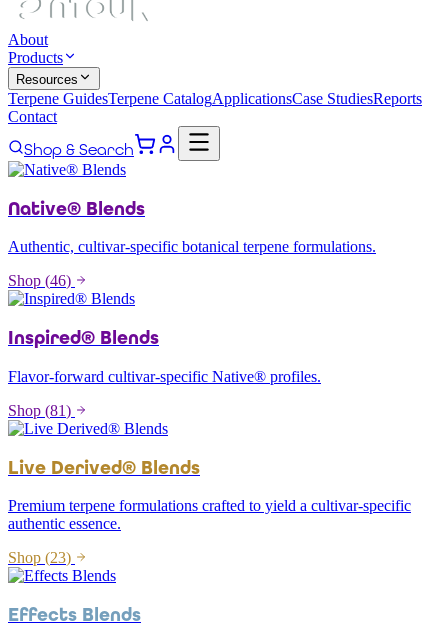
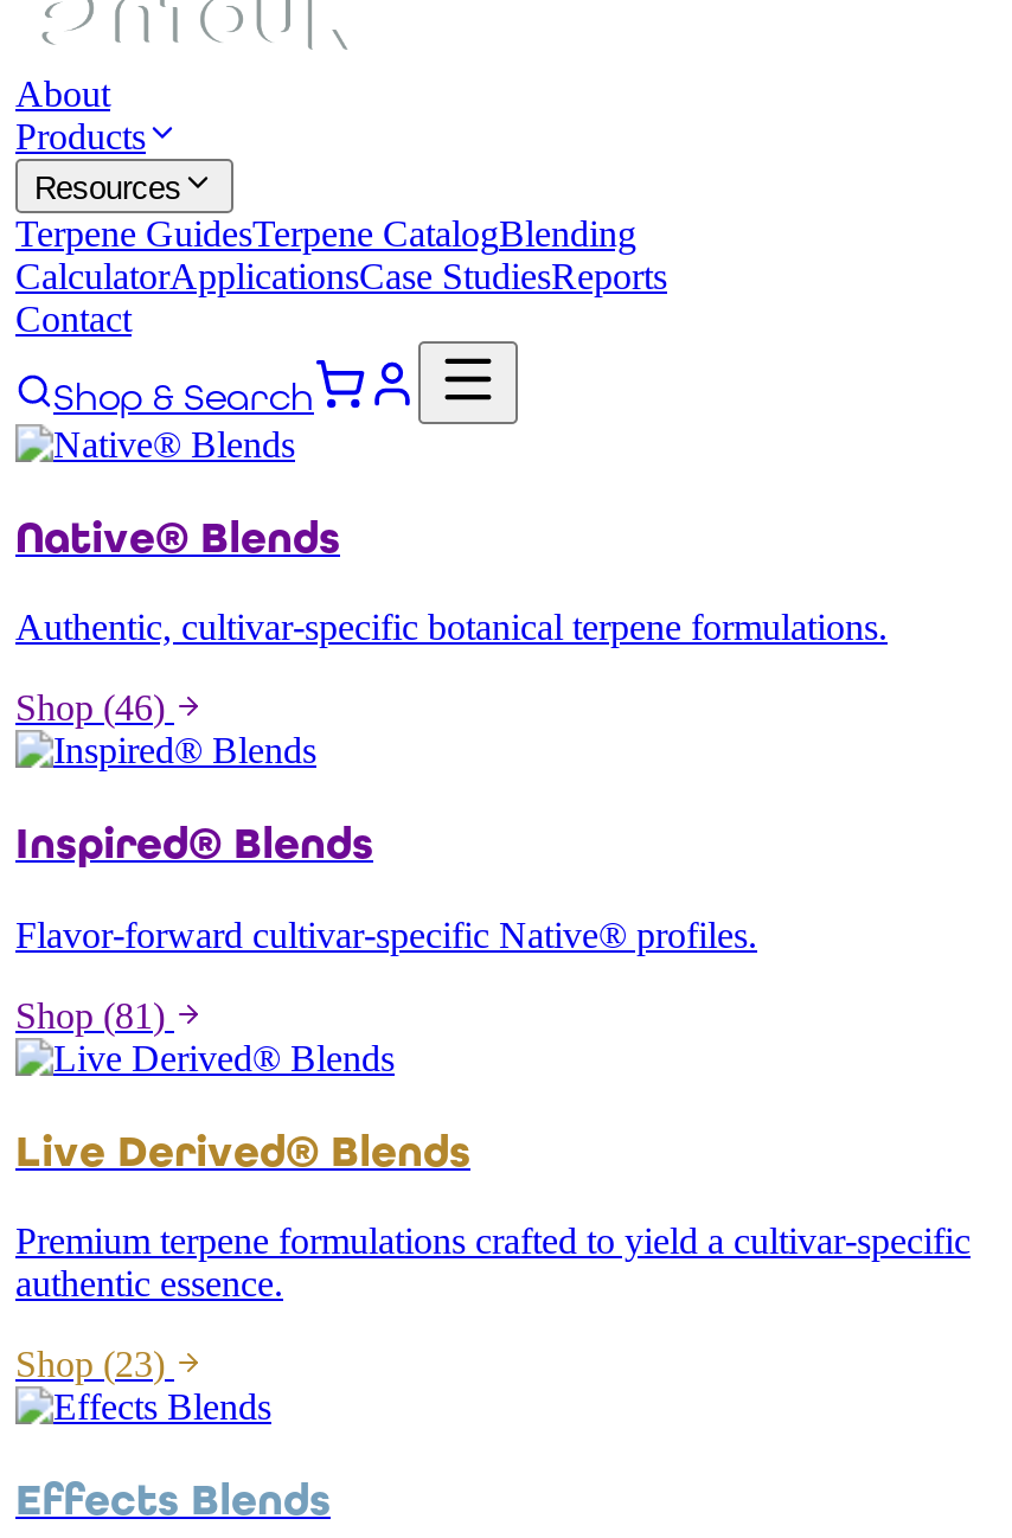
- Terpene GuidesTerpene CatalogApplicationsCase StudiesReports
+ Terpene GuidesTerpene CatalogBlending
+ CalculatorApplicationsCase StudiesReports
